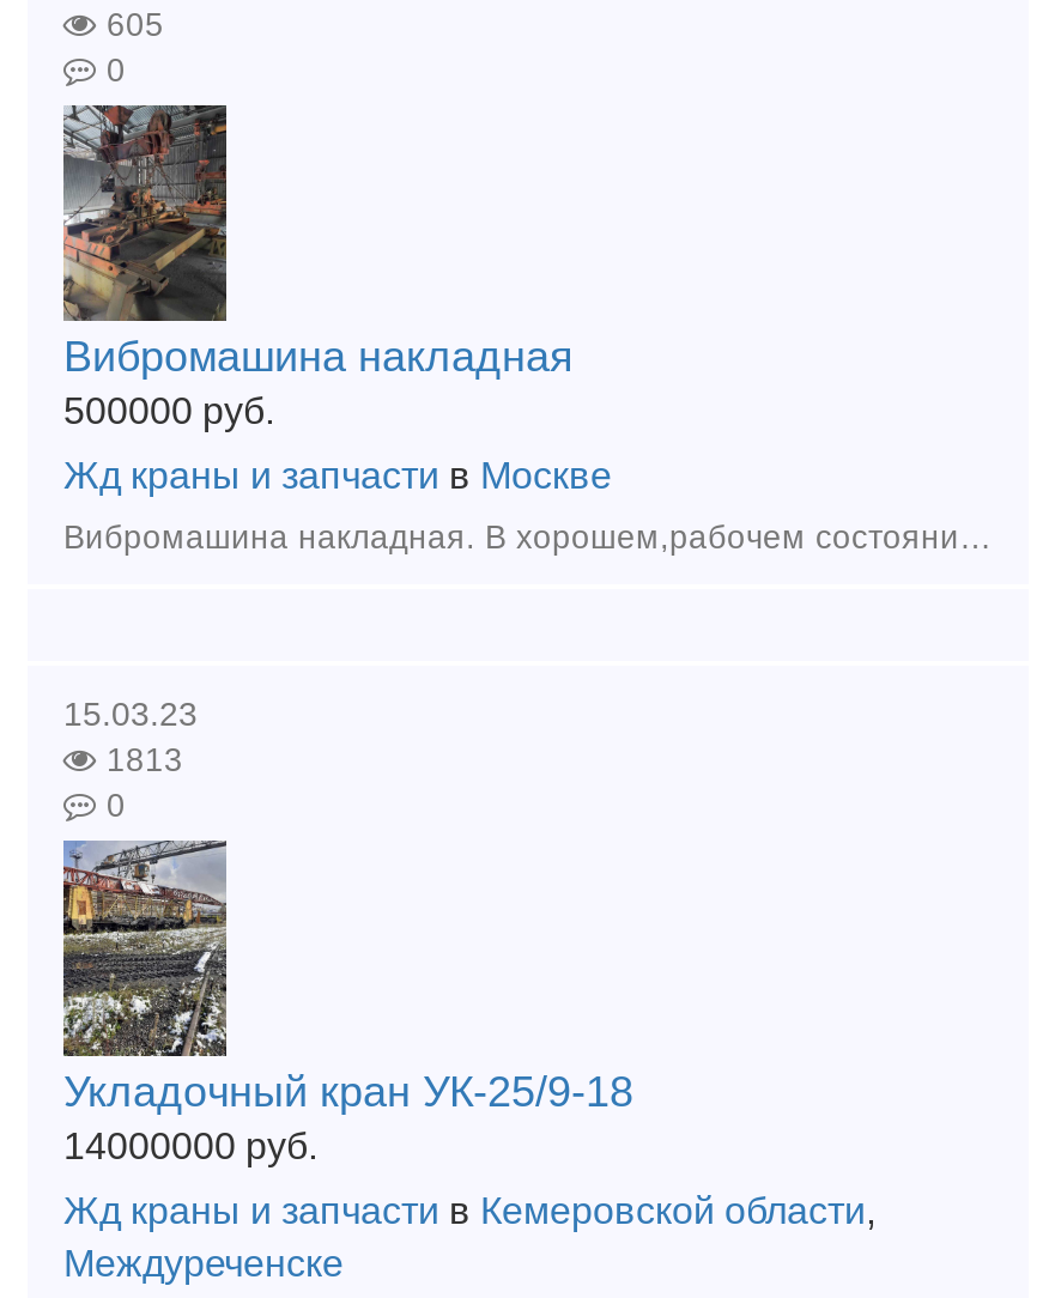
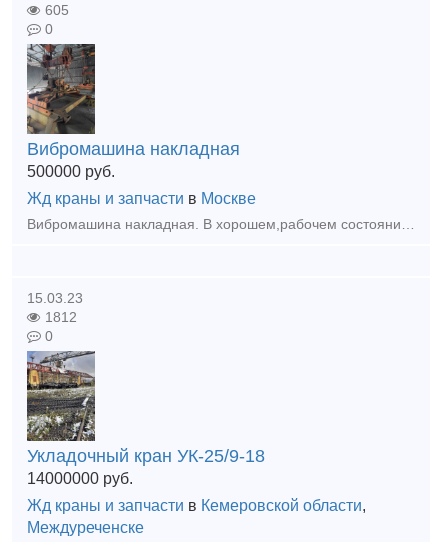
- 1813
+ 1812
